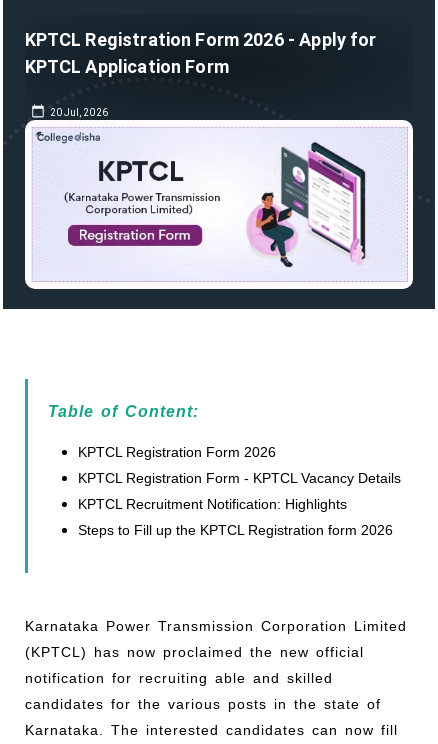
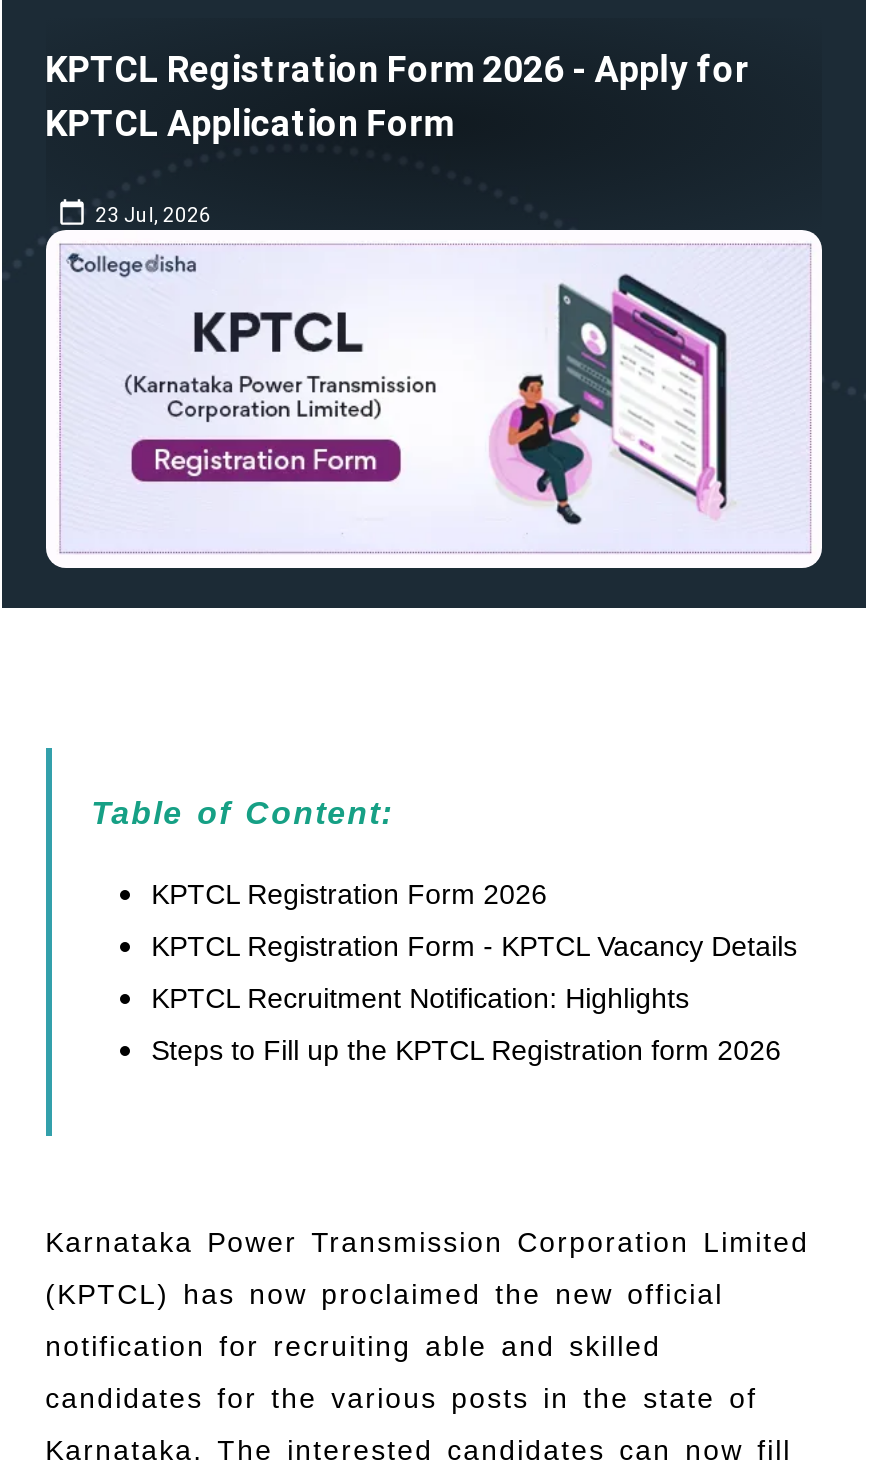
- 20 Jul, 2026
+ 23 Jul, 2026
